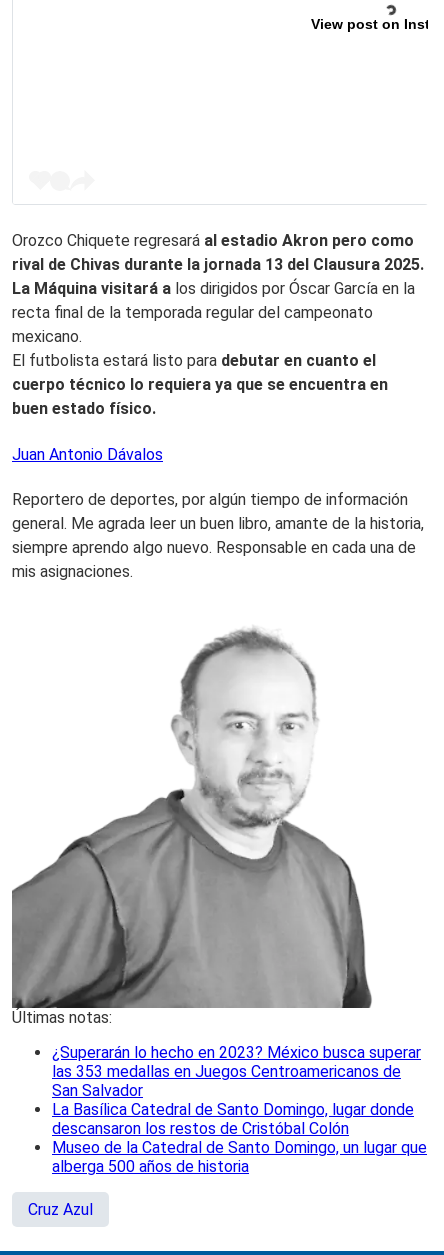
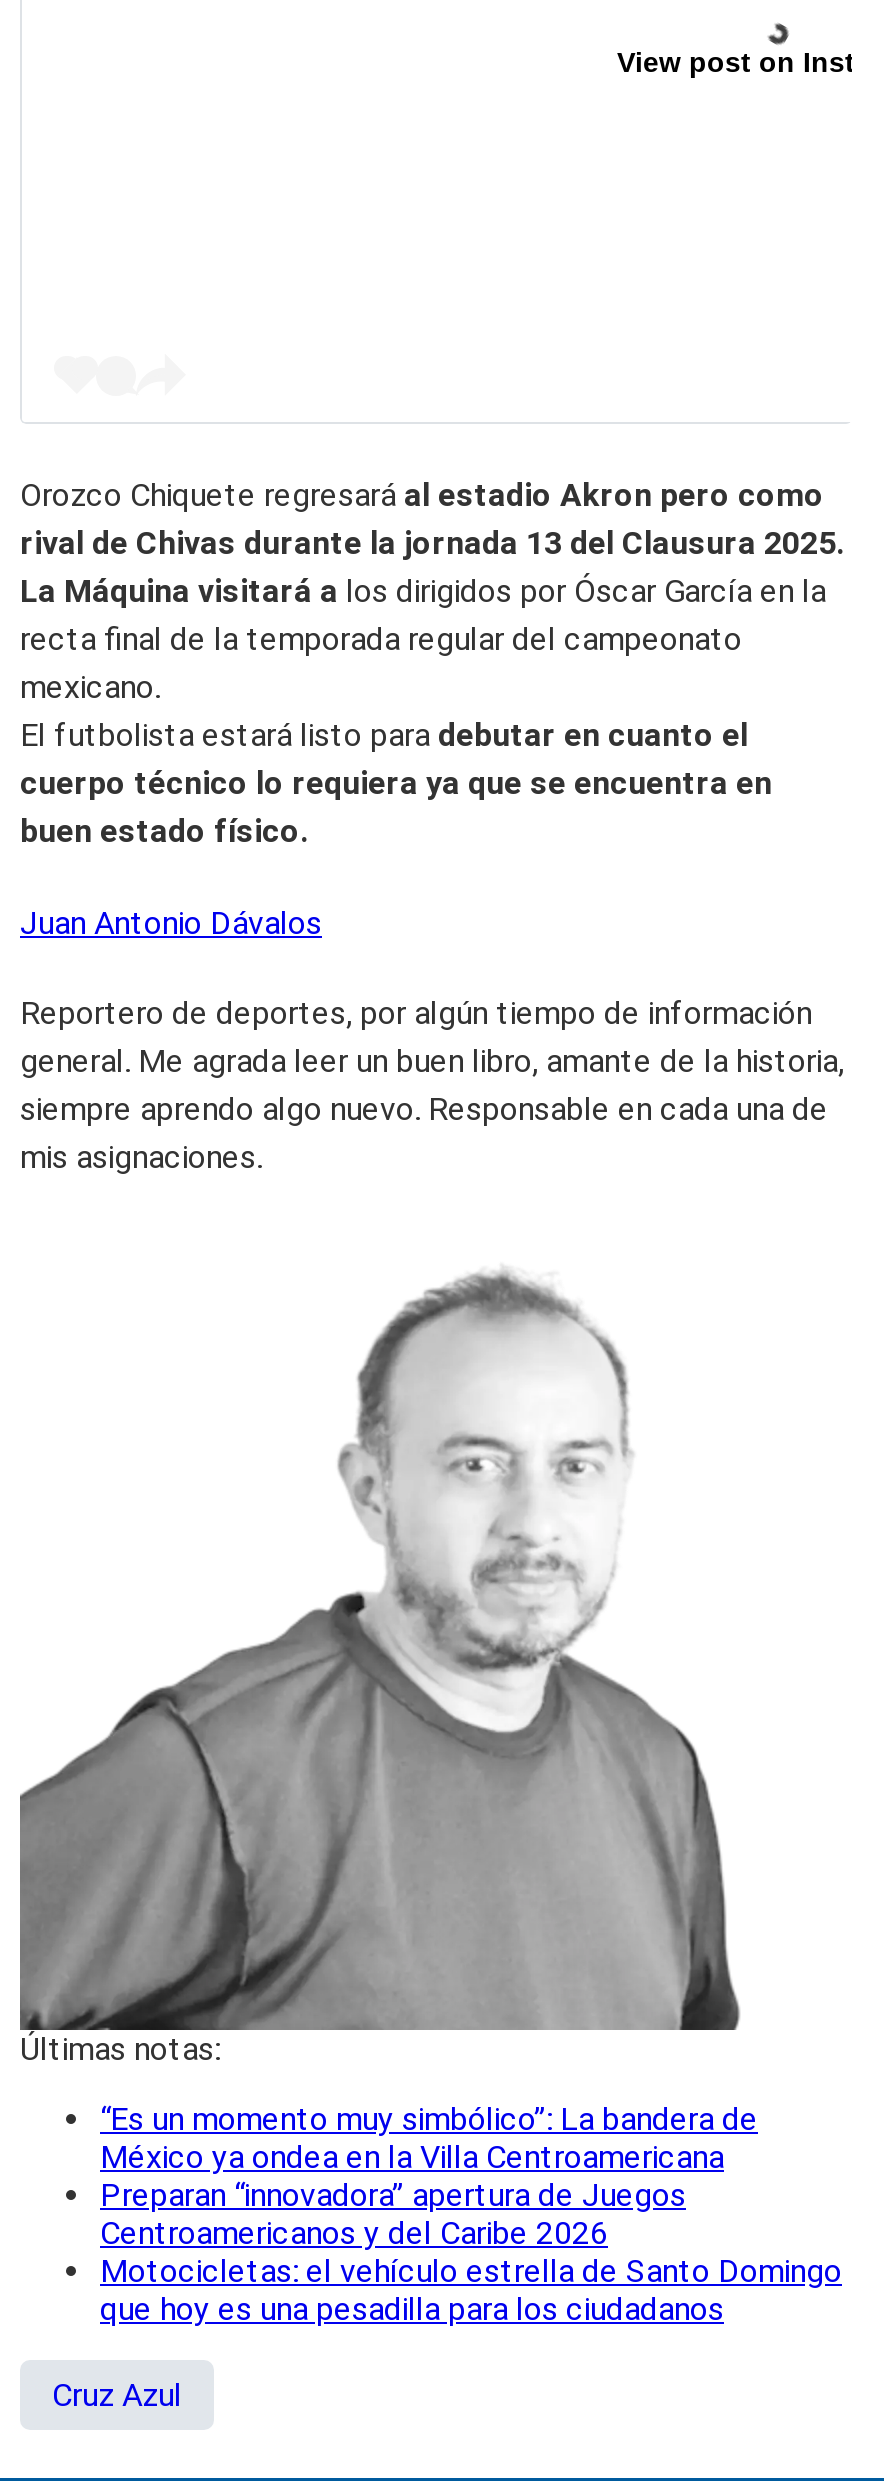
- ¿Superarán lo hecho en 2023? México busca superar
- las 353 medallas en Juegos Centroamericanos de
- San Salvador
- La Basílica Catedral de Santo Domingo, lugar donde
- descansaron los restos de Cristóbal Colón
- Museo de la Catedral de Santo Domingo, un lugar que
- alberga 500 años de historia
+ “Es un momento muy simbólico”: La bandera de
+ México ya ondea en la Villa Centroamericana
+ Preparan “innovadora” apertura de Juegos
+ Centroamericanos y del Caribe 2026
+ Motocicletas: el vehículo estrella de Santo Domingo
+ que hoy es una pesadilla para los ciudadanos
